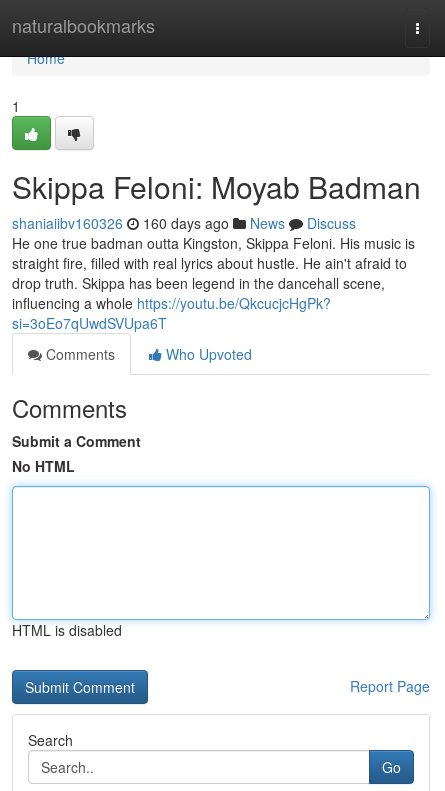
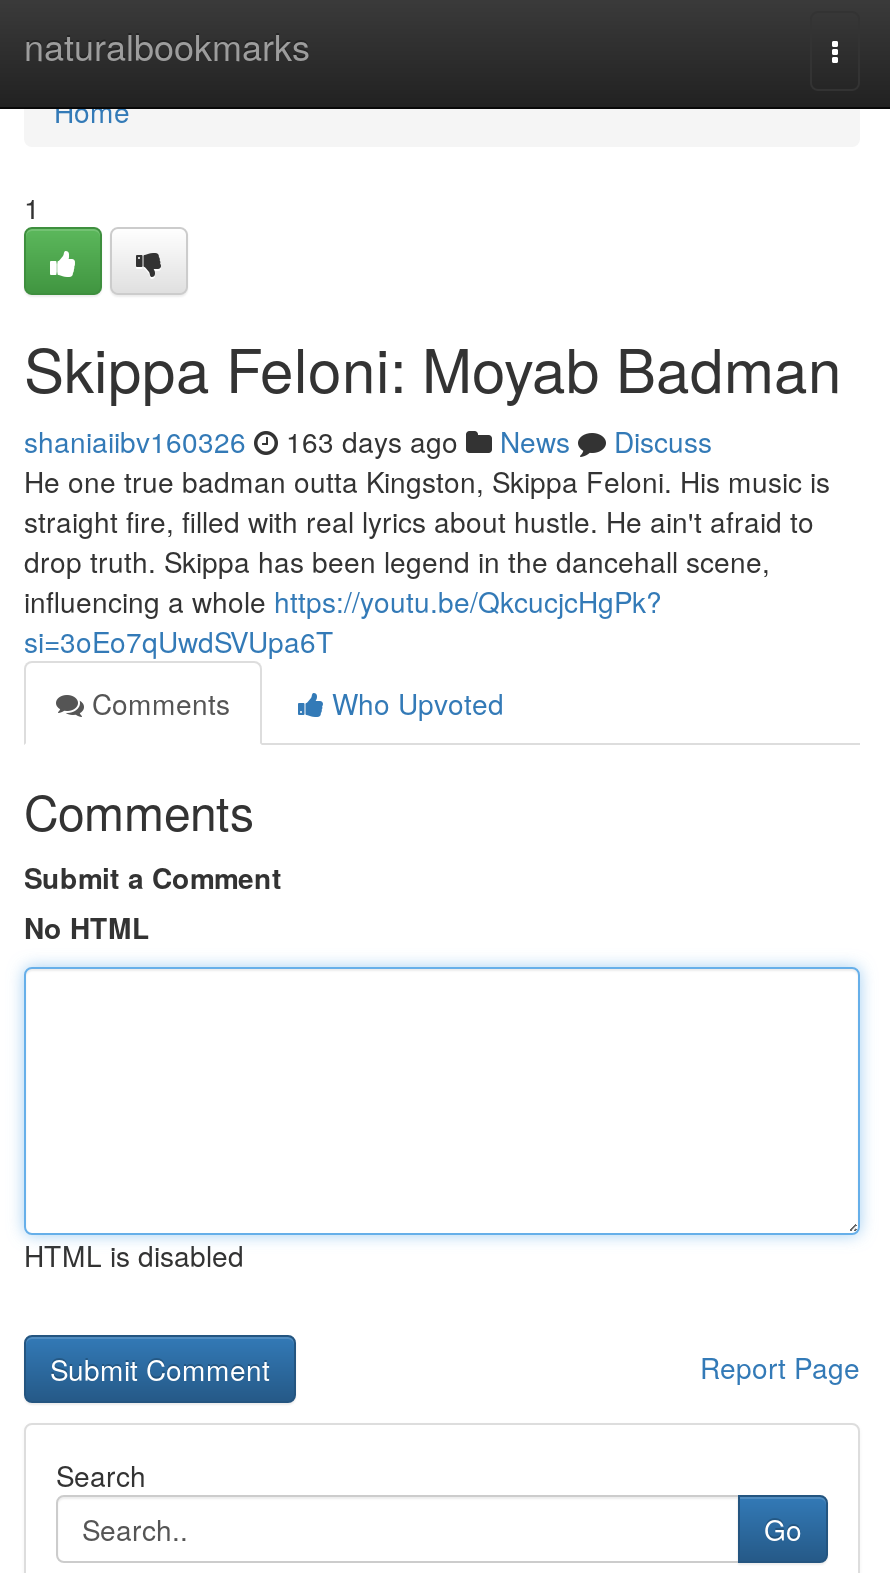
- shaniaiibv160326 160 days ago News Discuss
+ shaniaiibv160326 163 days ago News Discuss
